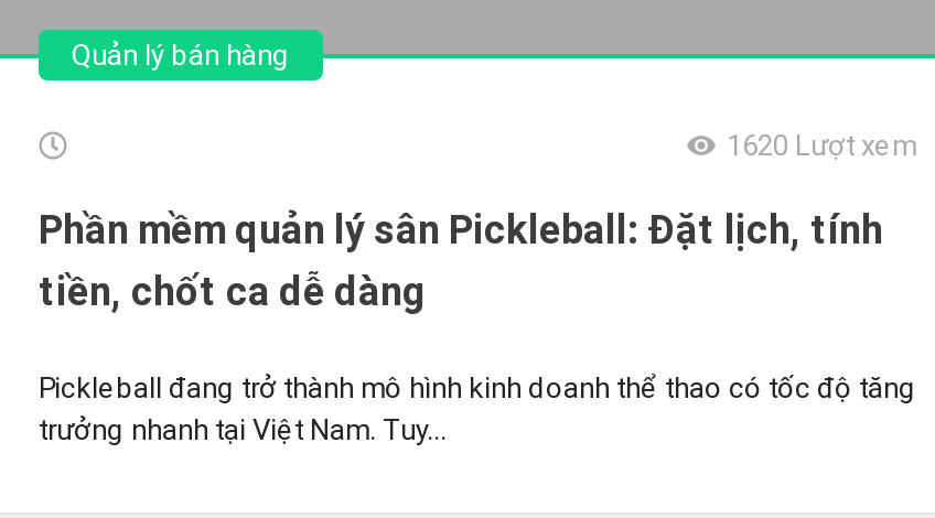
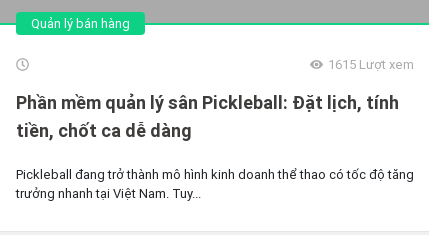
- 1620 Lượt xem
+ 1615 Lượt xem
